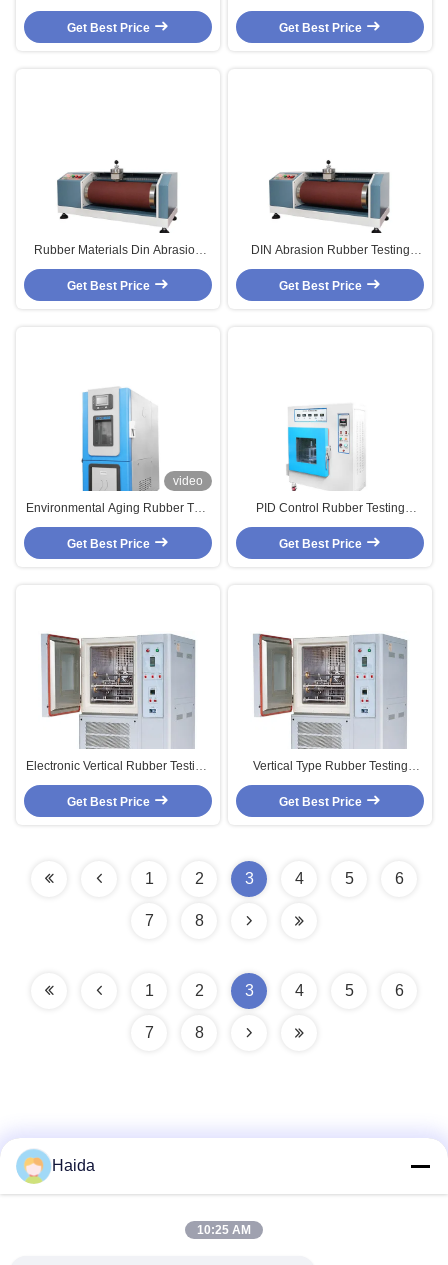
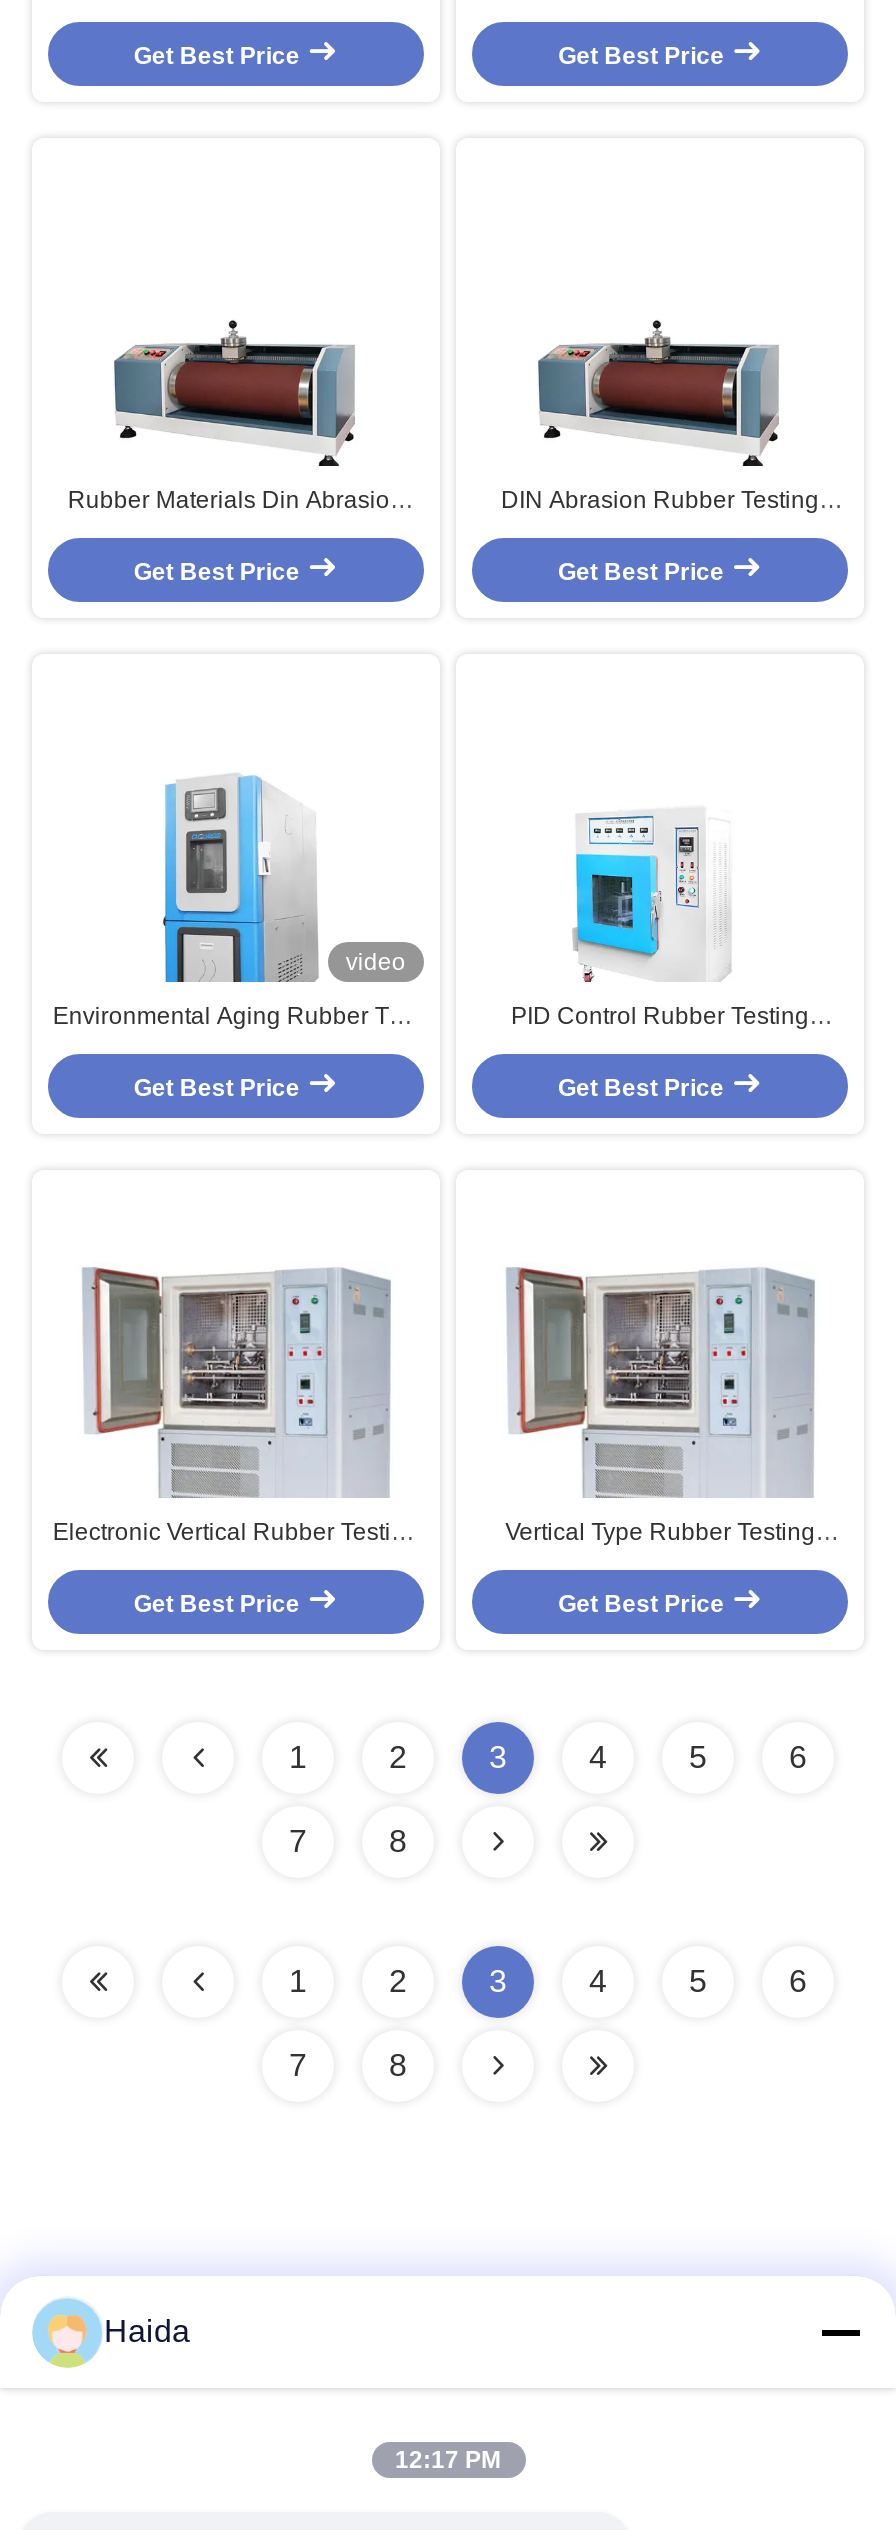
- 10:25 AM
+ 12:17 PM
